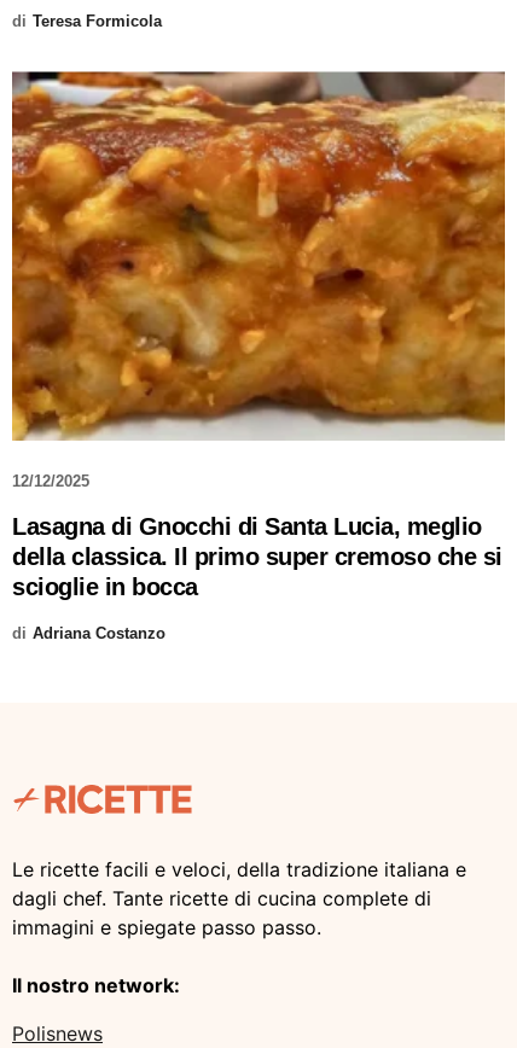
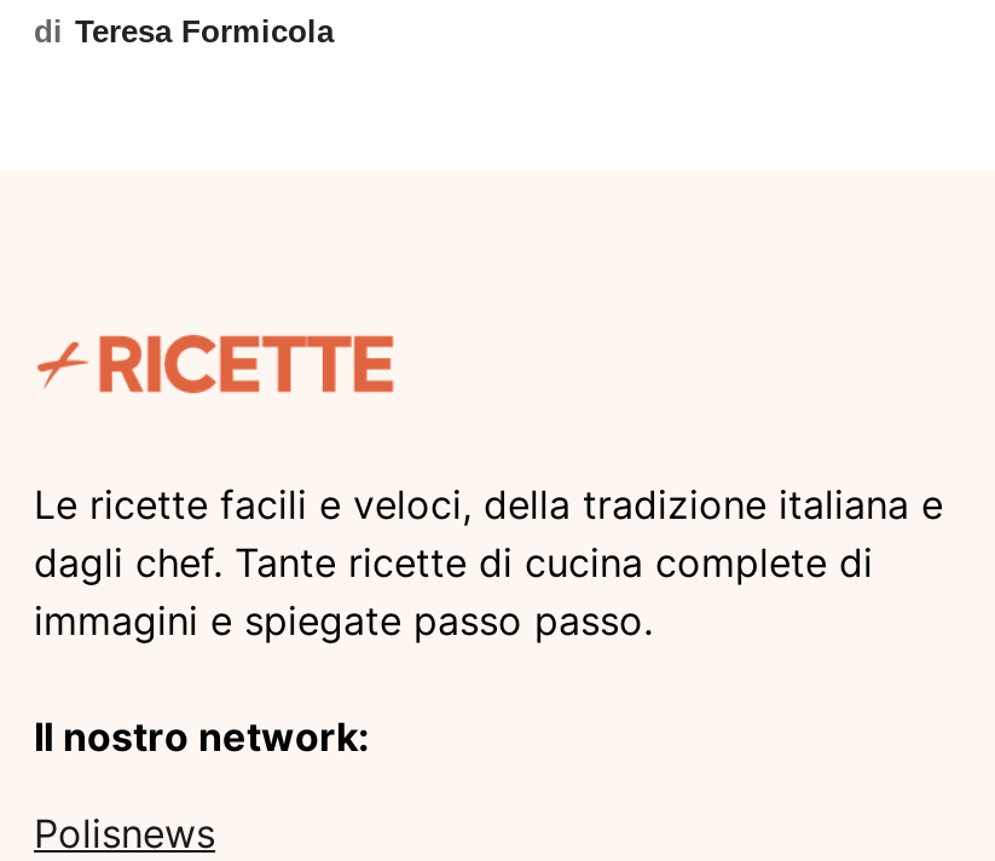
- [image]
- 12/12/2025
- Lasagna di Gnocchi di Santa Lucia, meglio
- della classica. Il primo super cremoso che si
- scioglie in bocca
- di Adriana Costanzo
